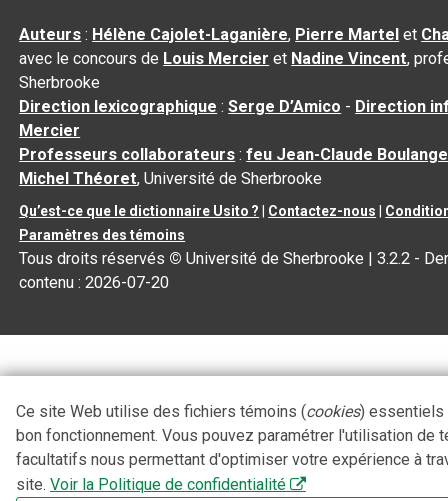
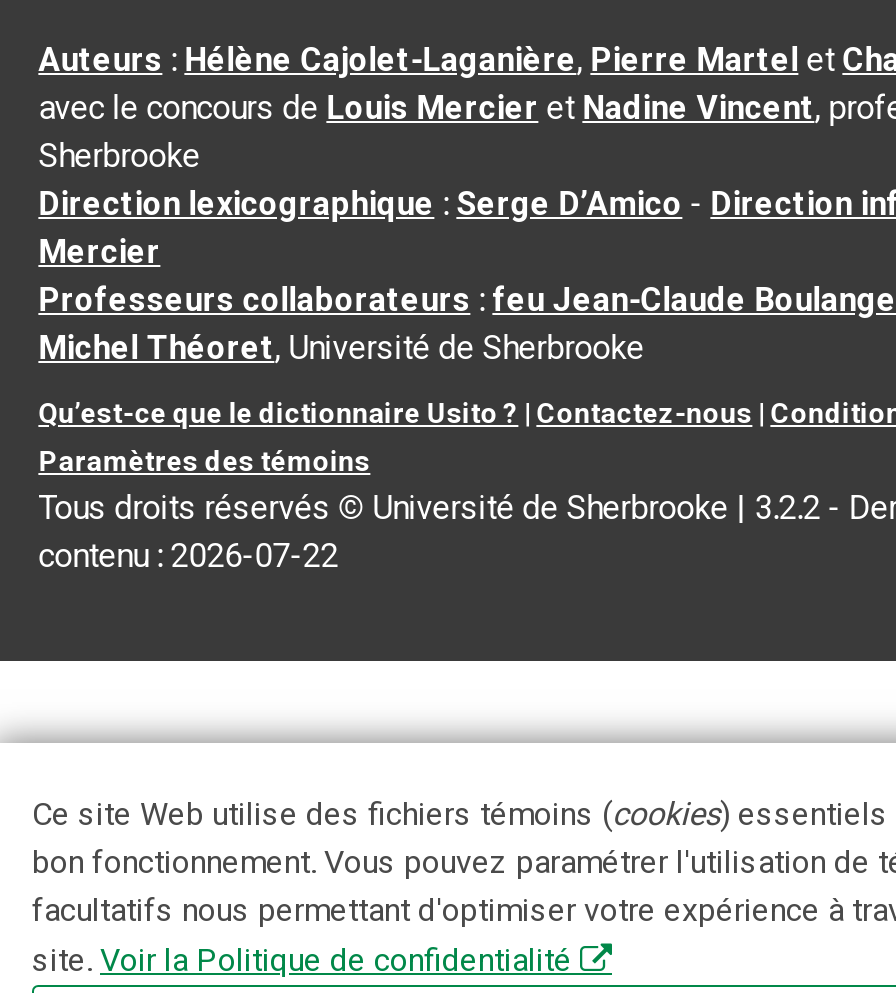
- contenu : 2026-07-20
+ contenu : 2026-07-22
